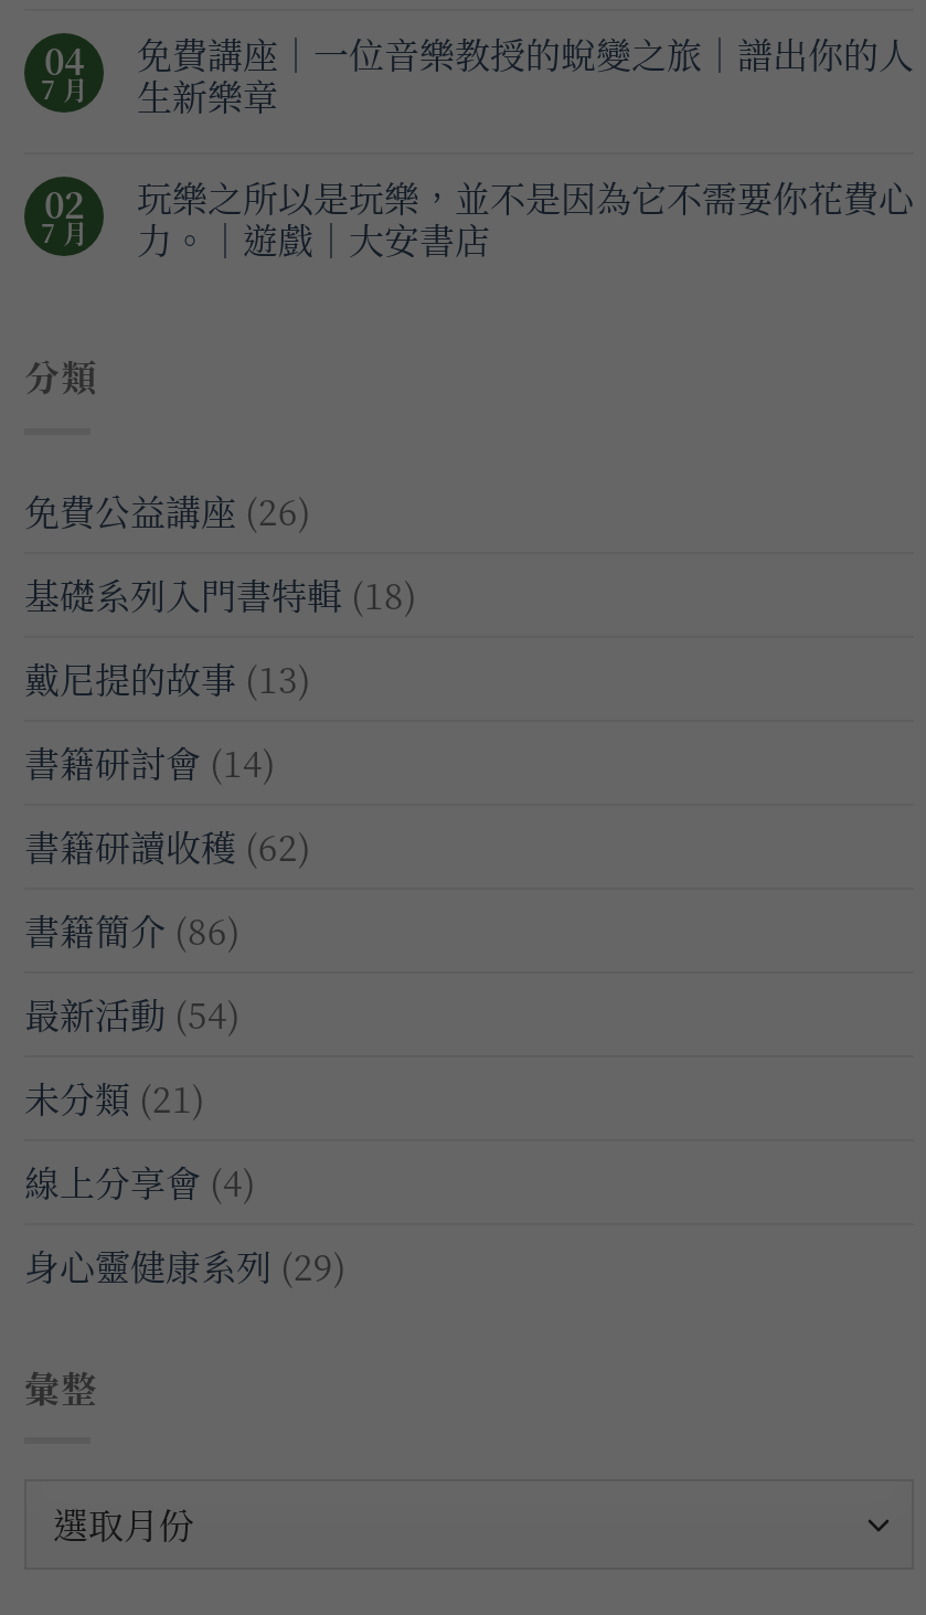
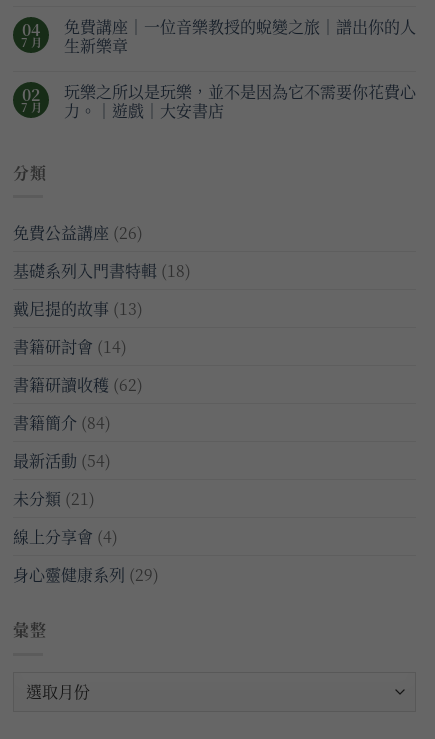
- 書籍簡介(86)
+ 書籍簡介(84)
